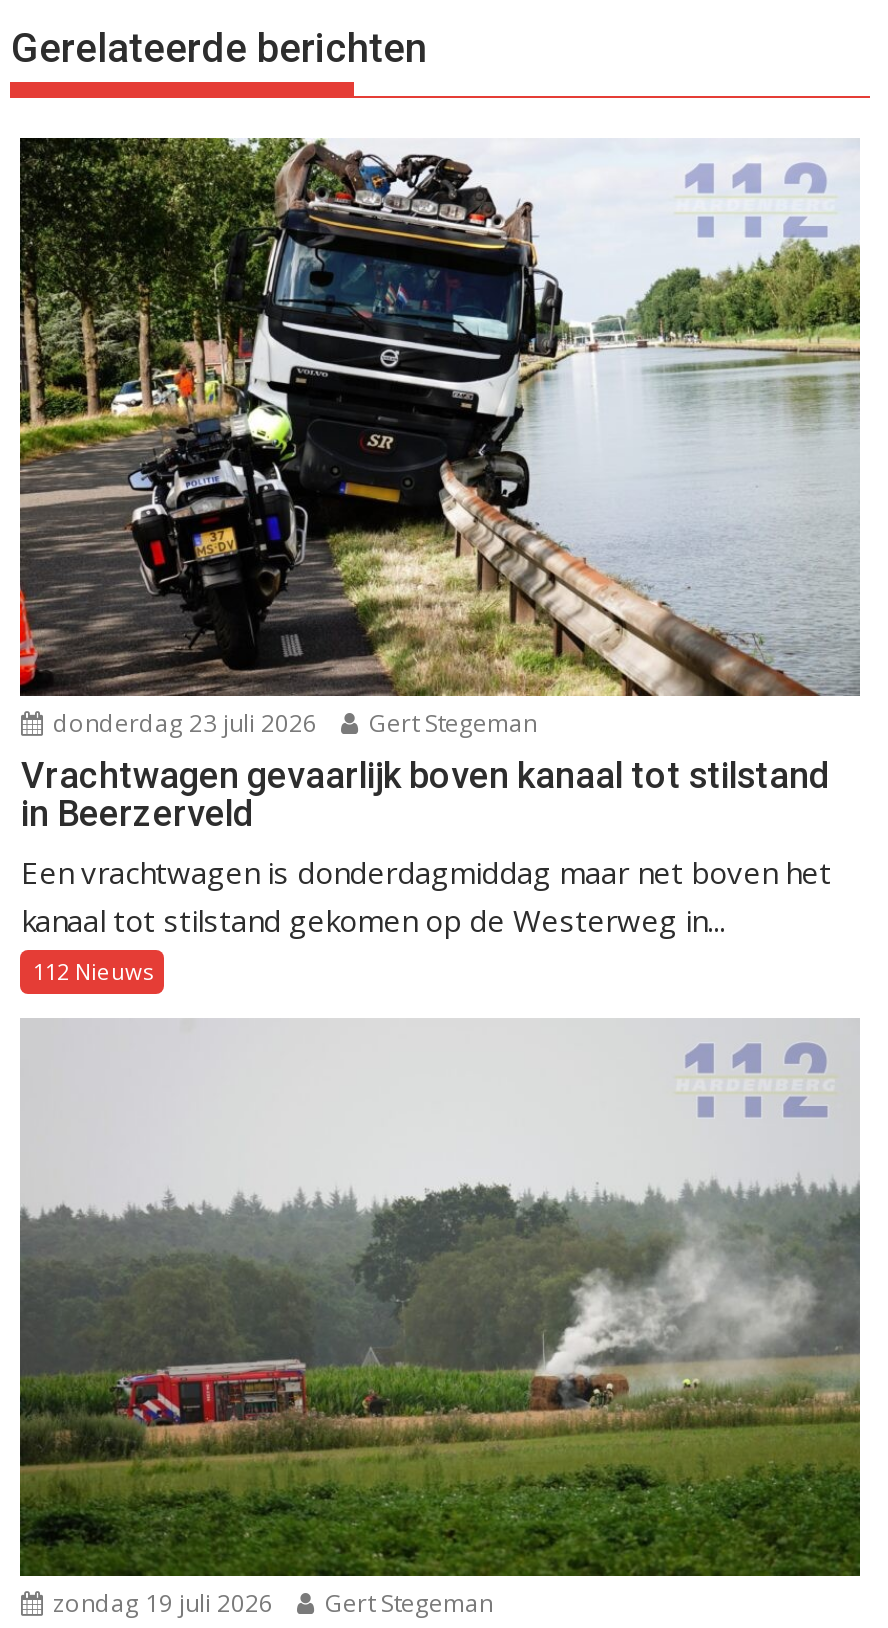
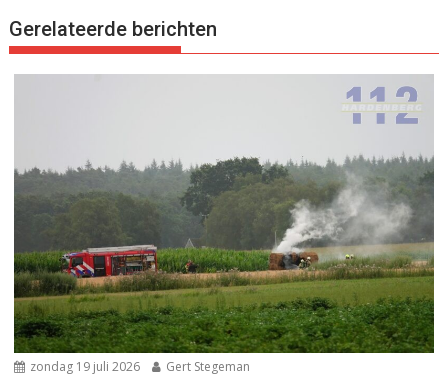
- [image]
- donderdag 23 juli 2026
- Gert Stegeman
- Vrachtwagen gevaarlijk boven kanaal tot stilstand
- in Beerzerveld
- Een vrachtwagen is donderdagmiddag maar net boven het
- kanaal tot stilstand gekomen op de Westerweg in...
- 112 Nieuws
